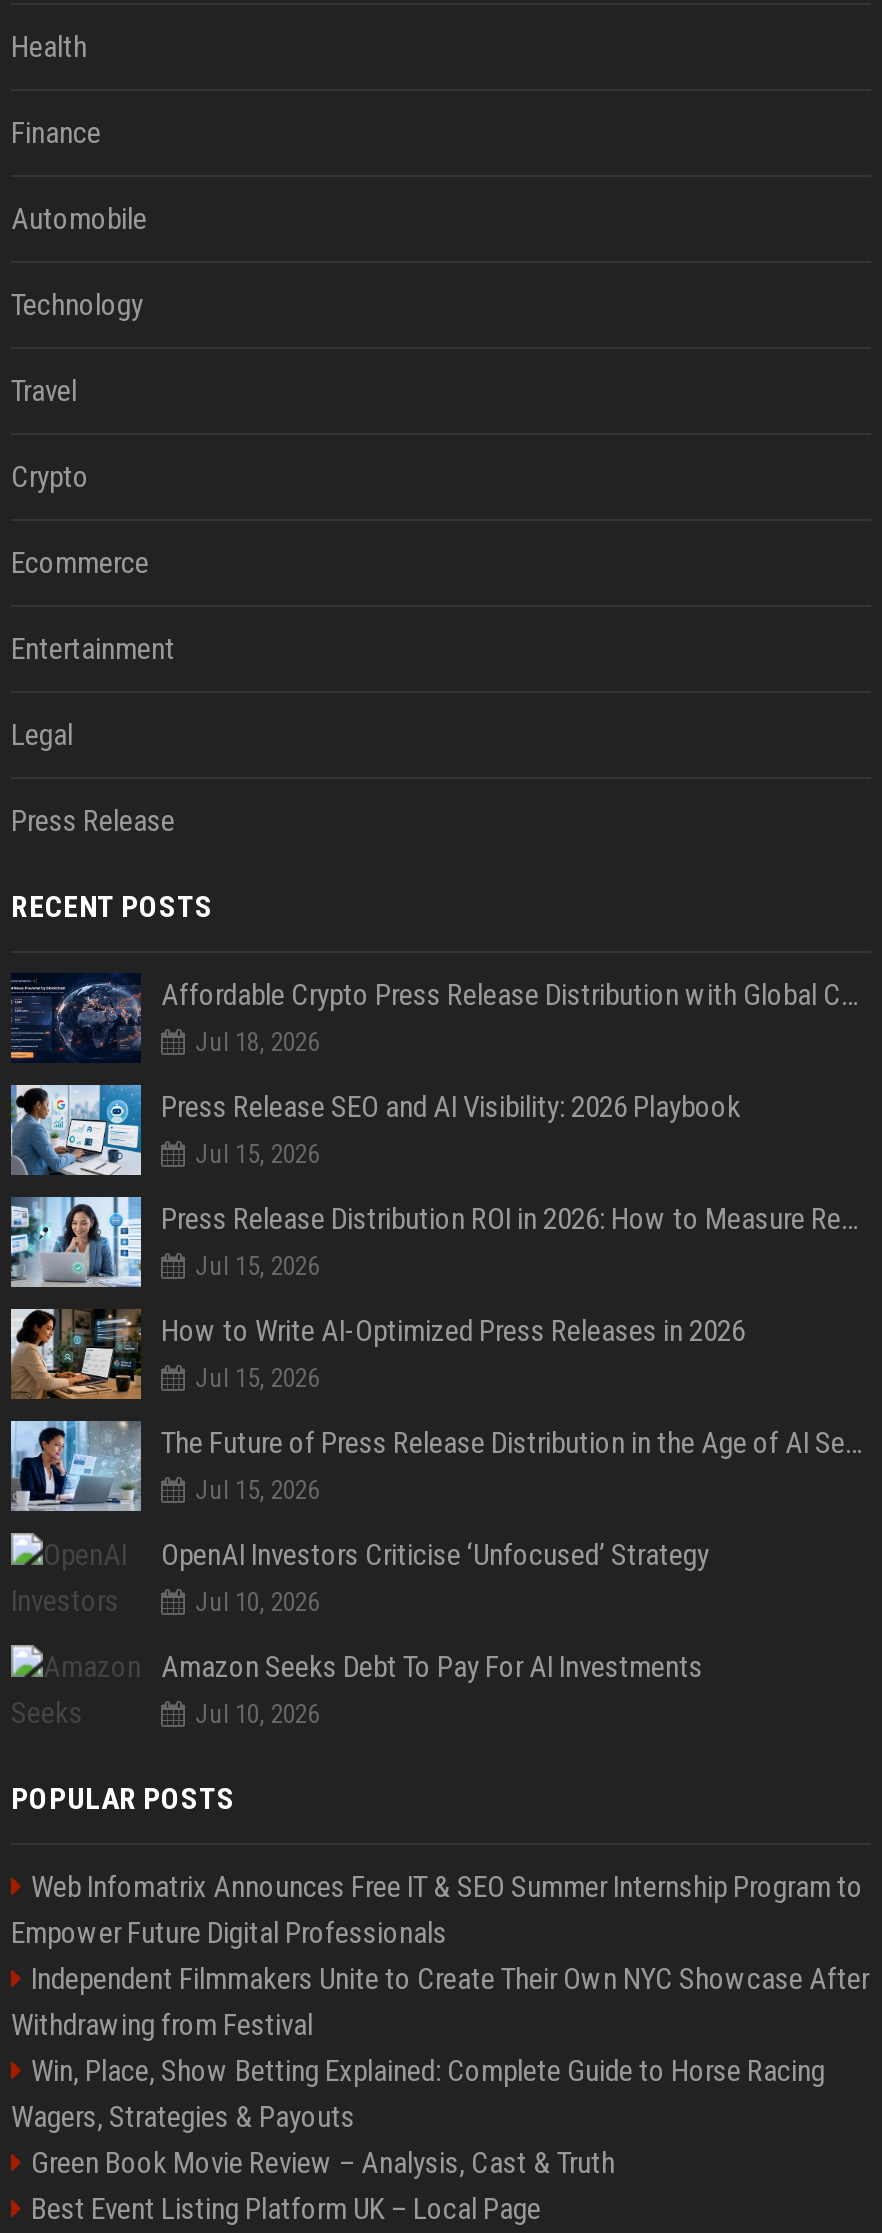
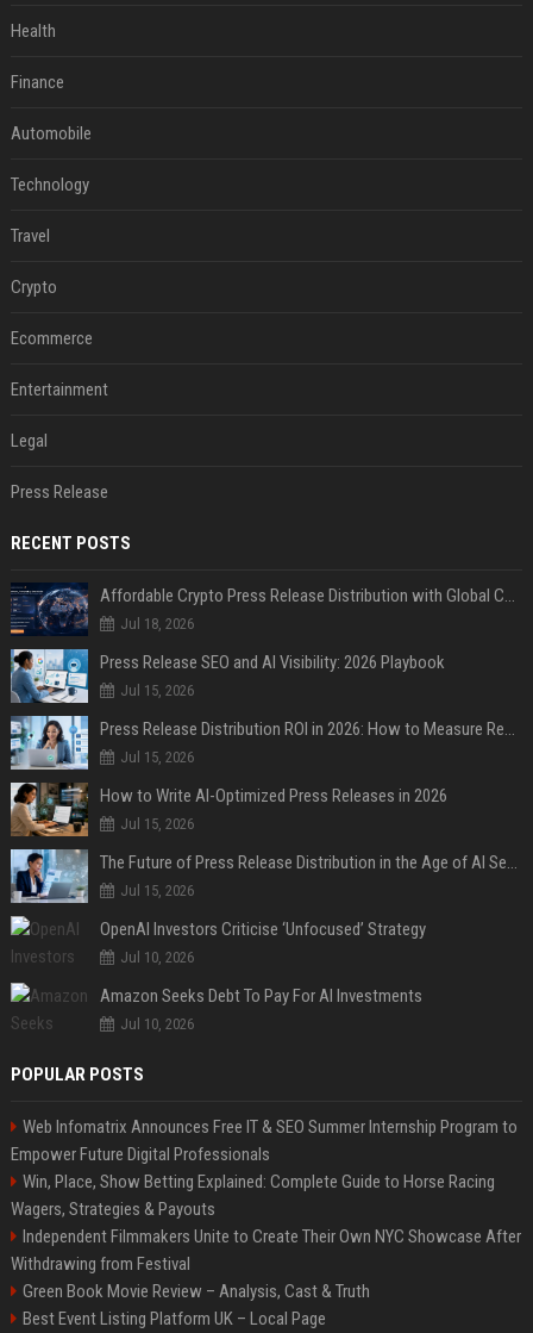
moved down: Independent Filmmakers Unite to Create Their Own NYC Showcase After | Withdrawing from Festival

moved up: Win, Place, Show Betting Explained: Complete Guide to Horse Racing | Wagers, Strategies & Payouts
